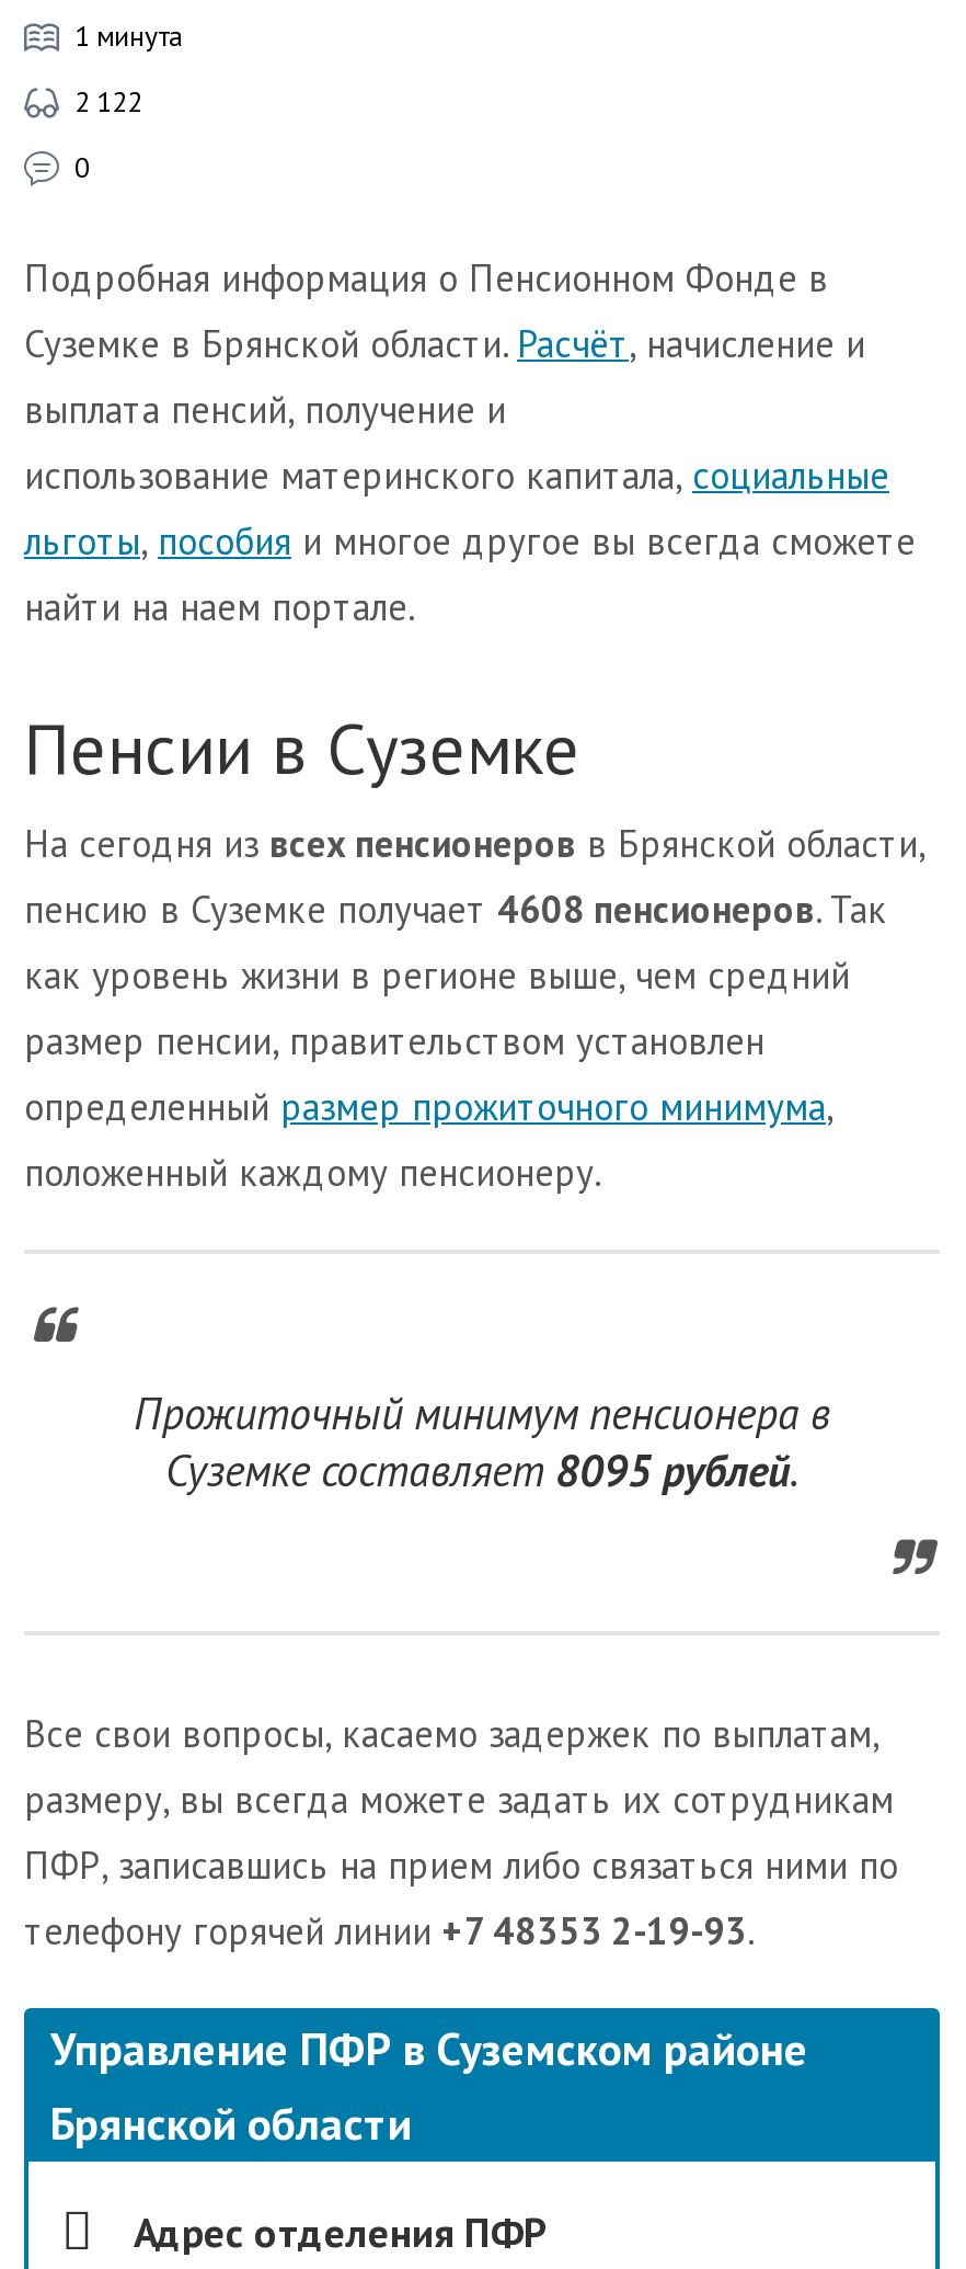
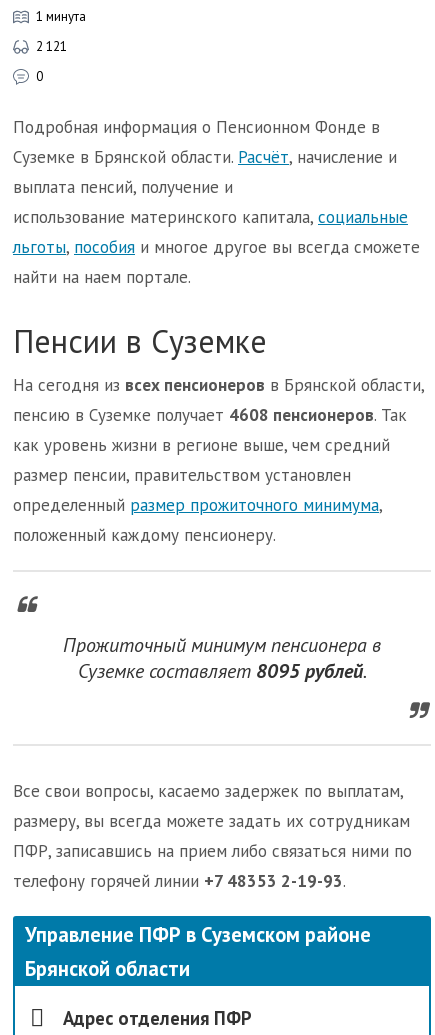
- 2 122
+ 2 121
